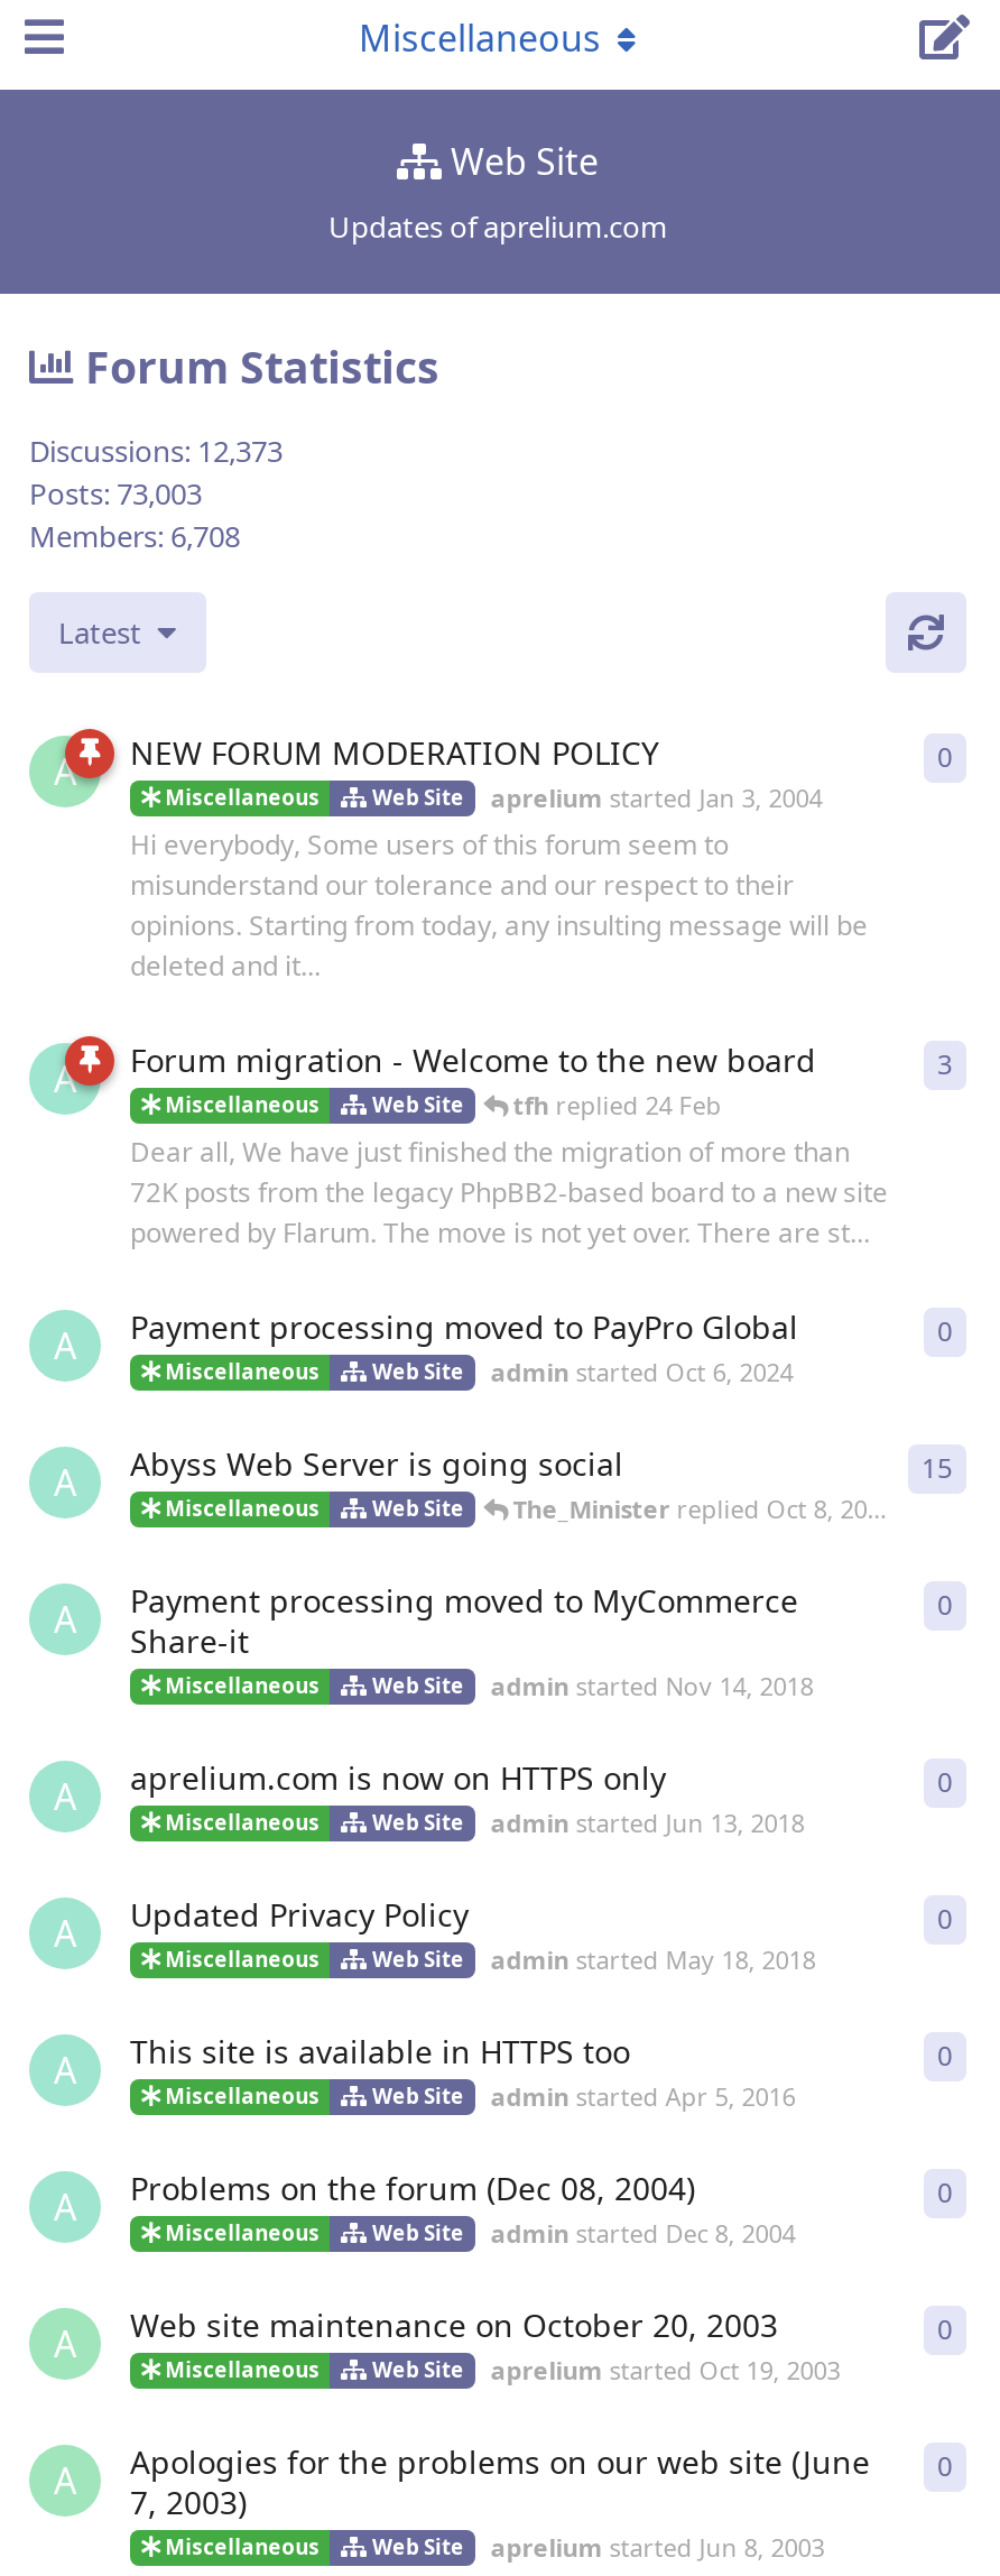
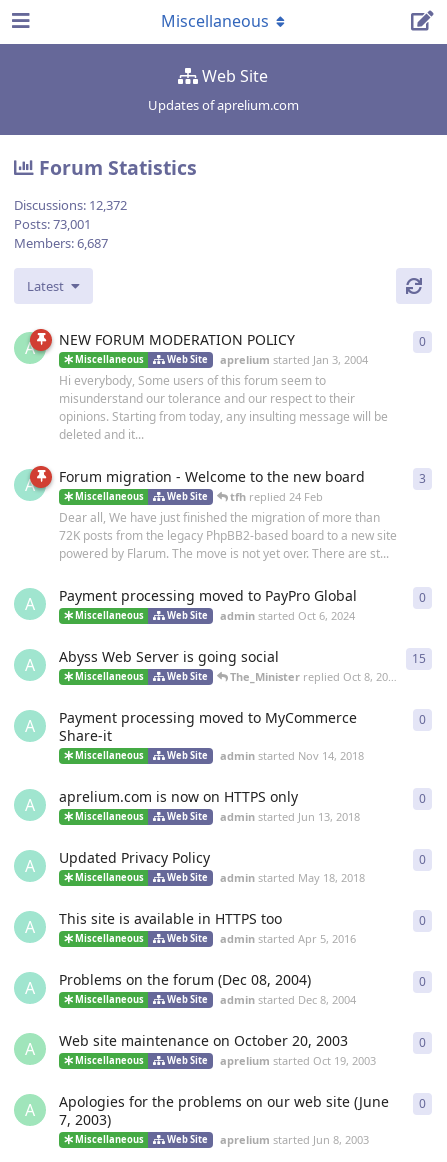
- Discussions: 12,373
+ Discussions: 12,372

- Posts: 73,003
+ Posts: 73,001

- Members: 6,708
+ Members: 6,687
